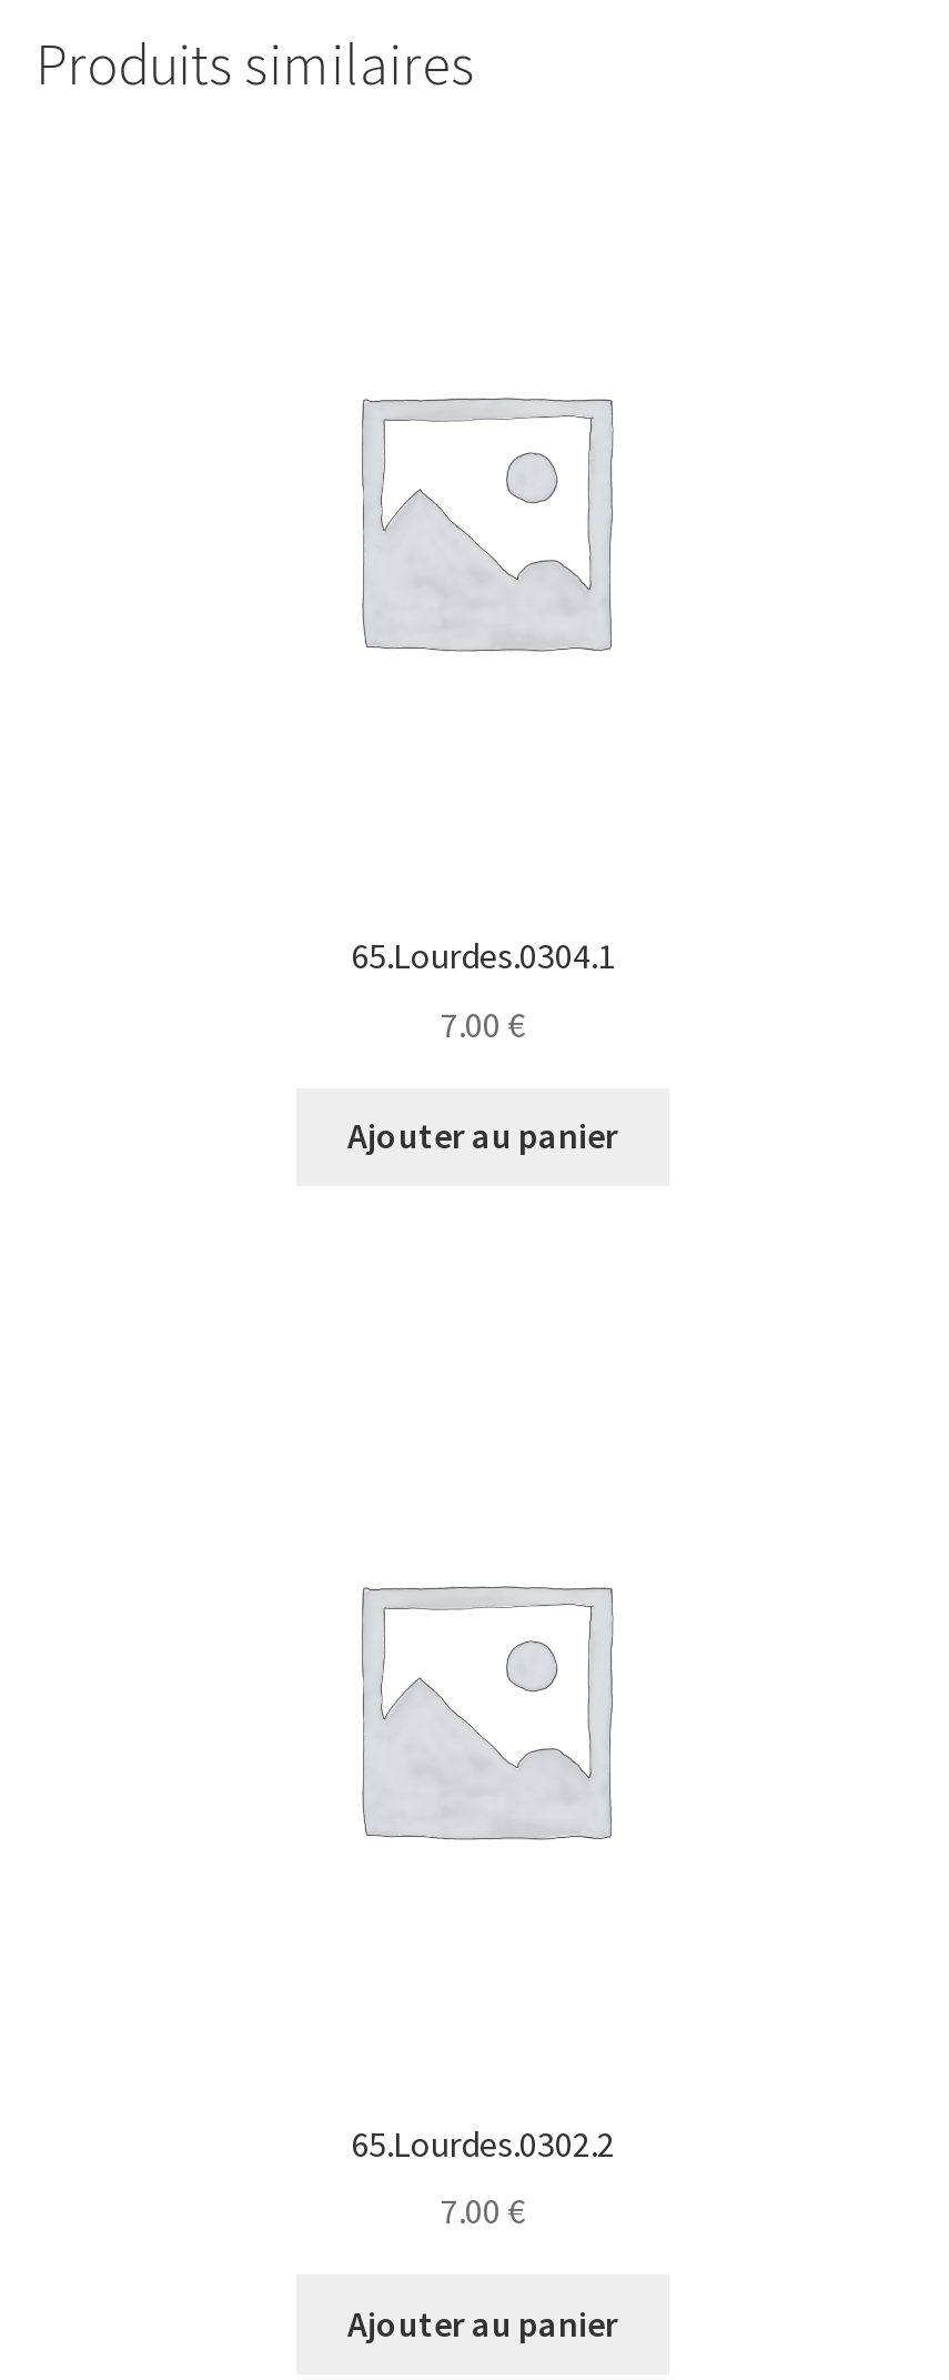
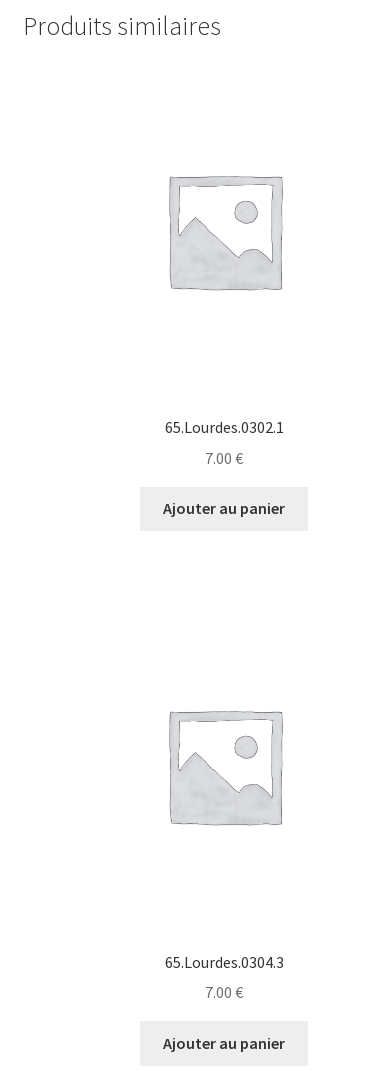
- 65.Lourdes.0304.1
+ 65.Lourdes.0302.1

- 65.Lourdes.0302.2
+ 65.Lourdes.0304.3
